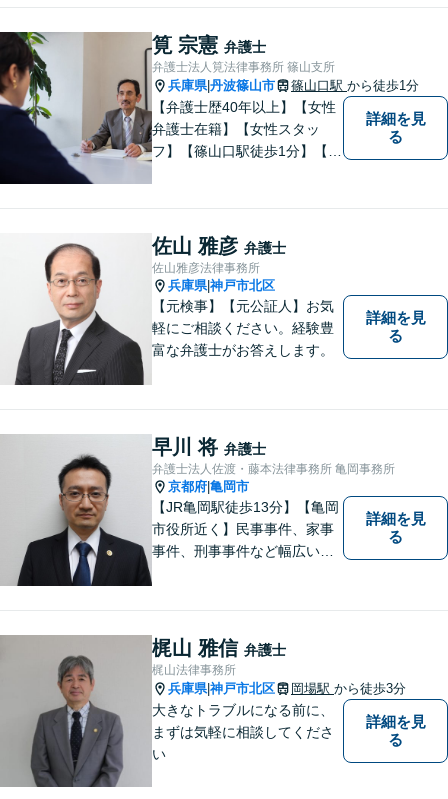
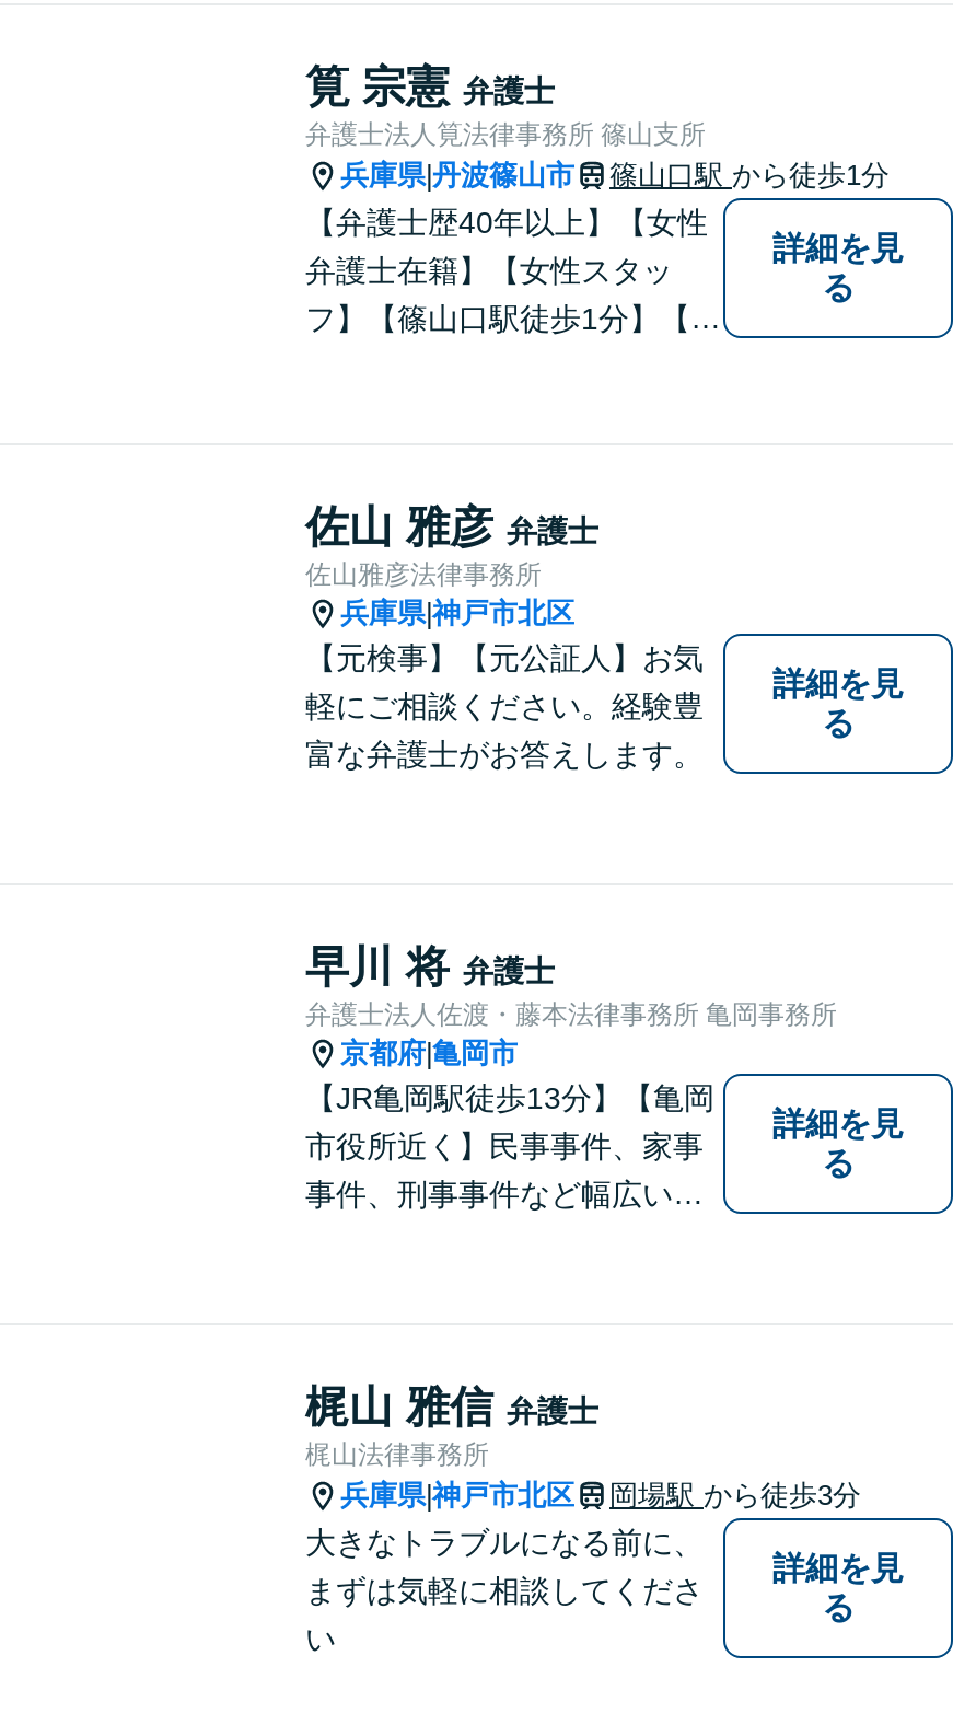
- [image]

- [image]

- [image]

- [image]
